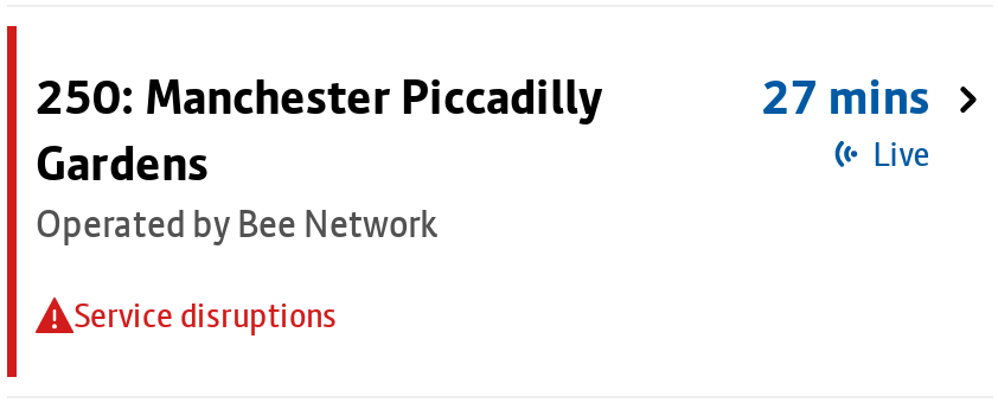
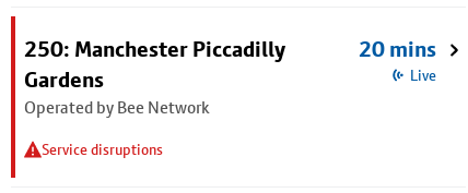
- 27 mins
+ 20 mins
